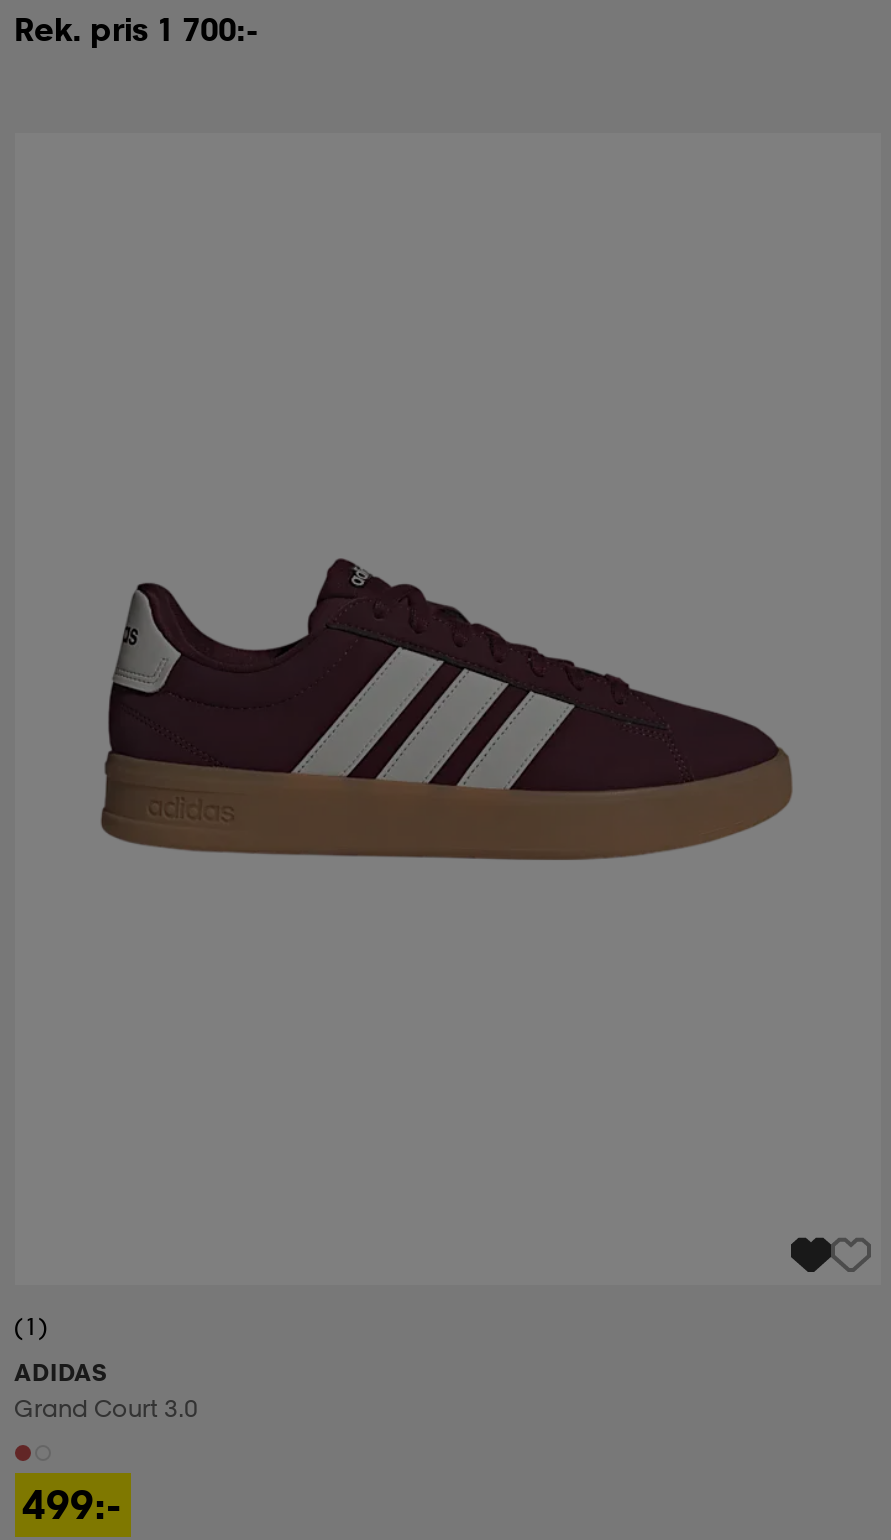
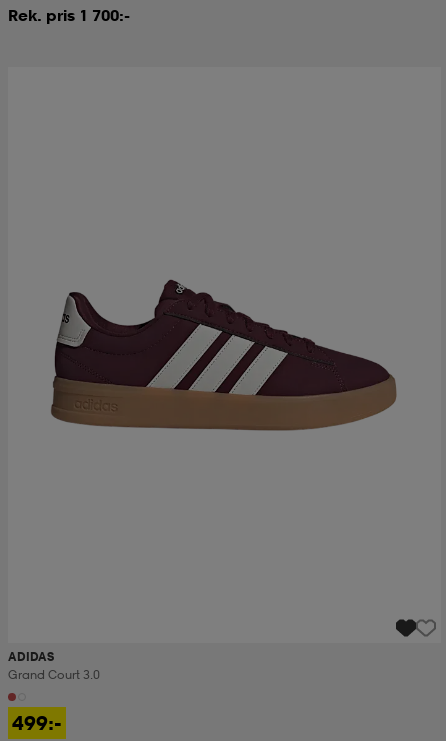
- (1)
